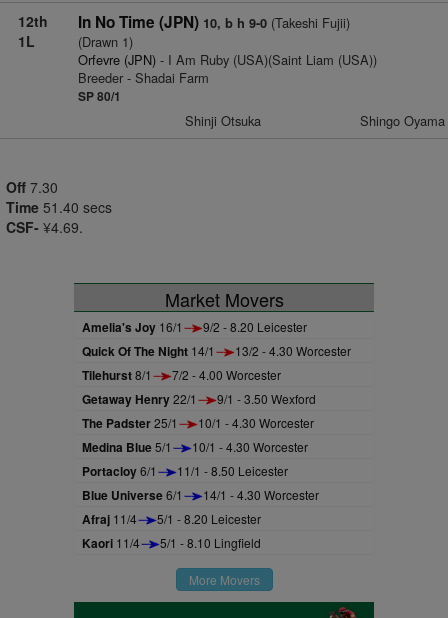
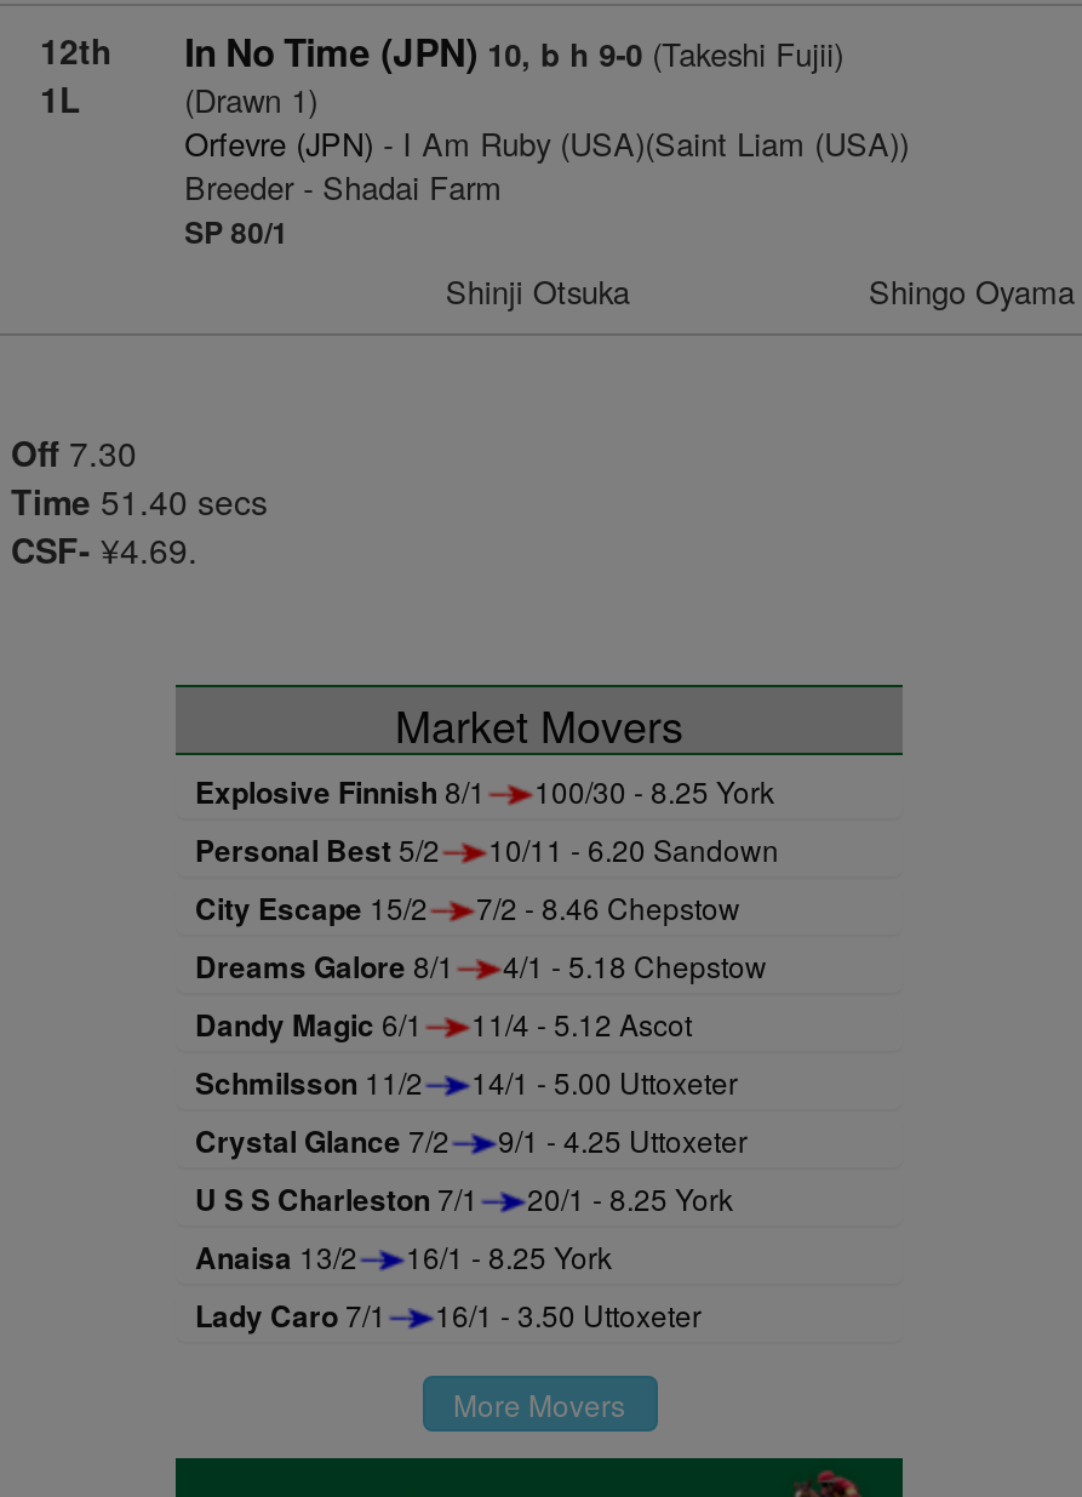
- Amelia's Joy 16/1
- 9/2 - 8.20 Leicester
- Quick Of The Night 14/1
- 13/2 - 4.30 Worcester
- Tilehurst 8/1
- 7/2 - 4.00 Worcester
- Getaway Henry 22/1
- 9/1 - 3.50 Wexford
- The Padster 25/1
- 10/1 - 4.30 Worcester
- Medina Blue 5/1
- 10/1 - 4.30 Worcester
- Portacloy 6/1
- 11/1 - 8.50 Leicester
- Blue Universe 6/1
- 14/1 - 4.30 Worcester
- Afraj 11/4
- 5/1 - 8.20 Leicester
- Kaori 11/4
- 5/1 - 8.10 Lingfield
+ Explosive Finnish 8/1
+ 100/30 - 8.25 York
+ Personal Best 5/2
+ 10/11 - 6.20 Sandown
+ City Escape 15/2
+ 7/2 - 8.46 Chepstow
+ Dreams Galore 8/1
+ 4/1 - 5.18 Chepstow
+ Dandy Magic 6/1
+ 11/4 - 5.12 Ascot
+ Schmilsson 11/2
+ 14/1 - 5.00 Uttoxeter
+ Crystal Glance 7/2
+ 9/1 - 4.25 Uttoxeter
+ U S S Charleston 7/1
+ 20/1 - 8.25 York
+ Anaisa 13/2
+ 16/1 - 8.25 York
+ Lady Caro 7/1
+ 16/1 - 3.50 Uttoxeter
